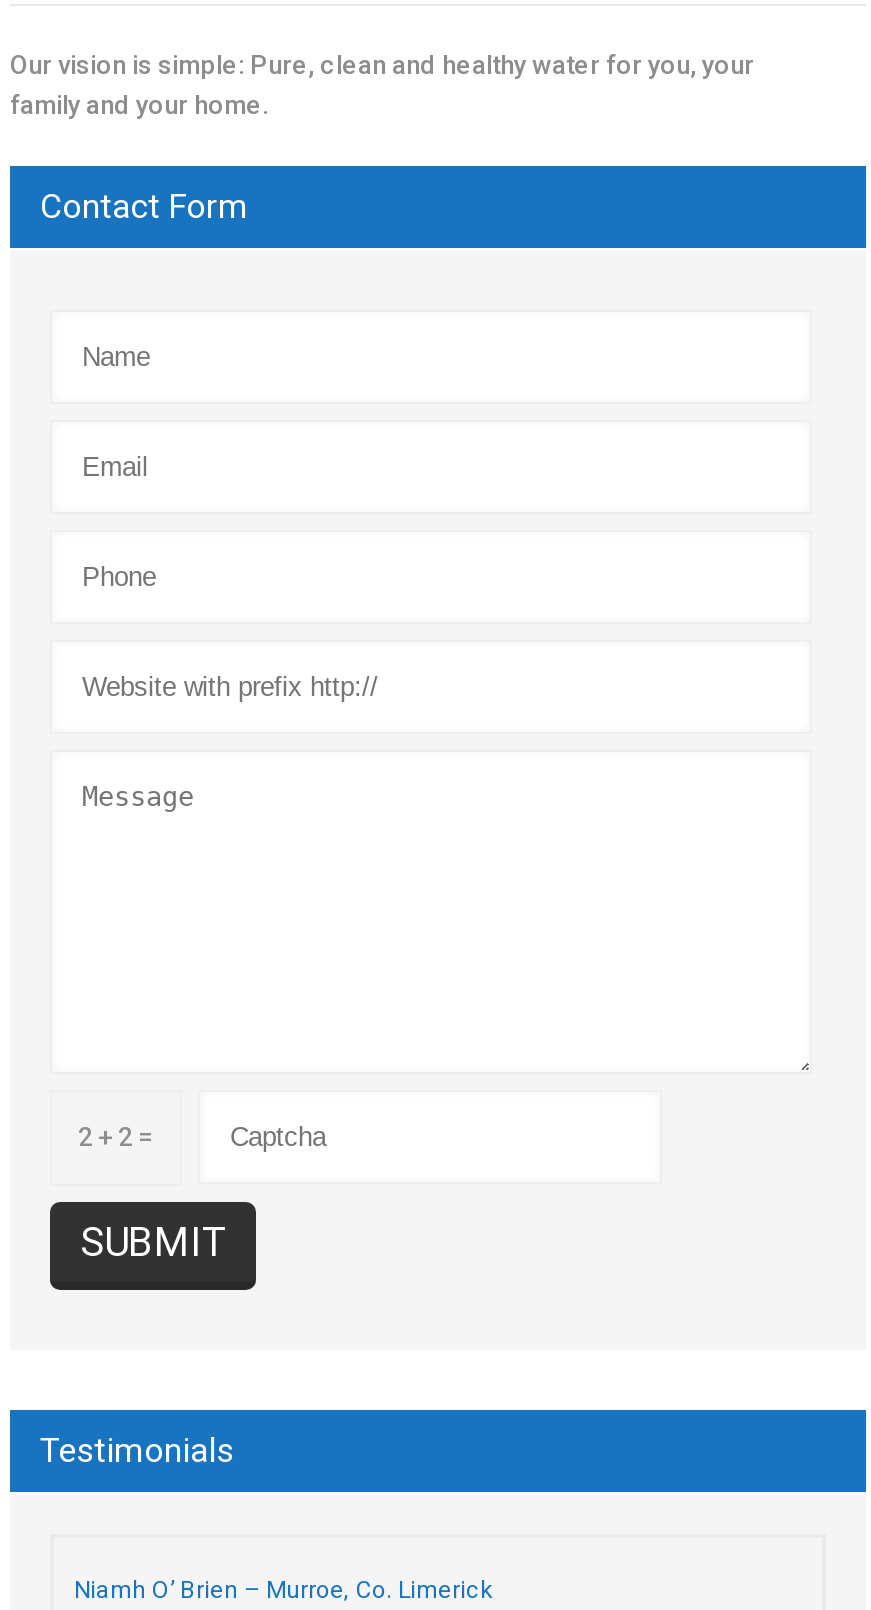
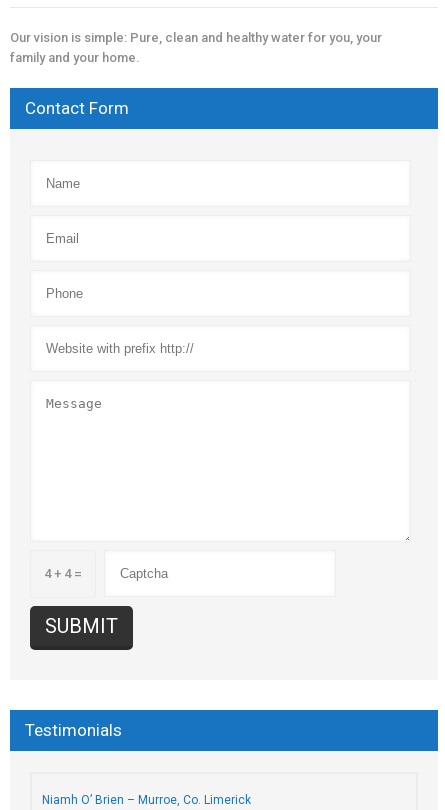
- 2 + 2 =
+ 4 + 4 =
